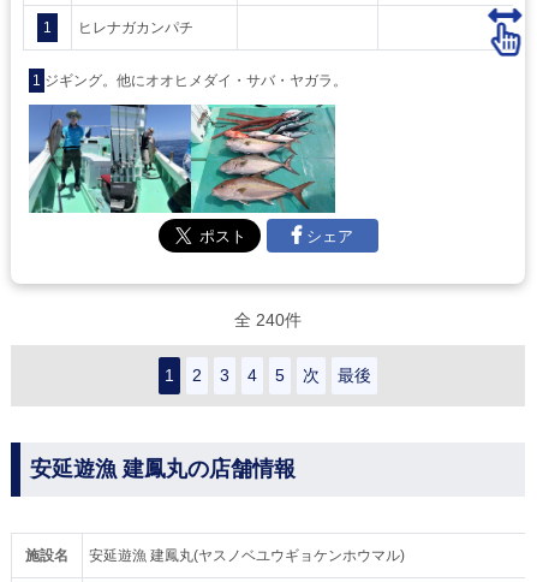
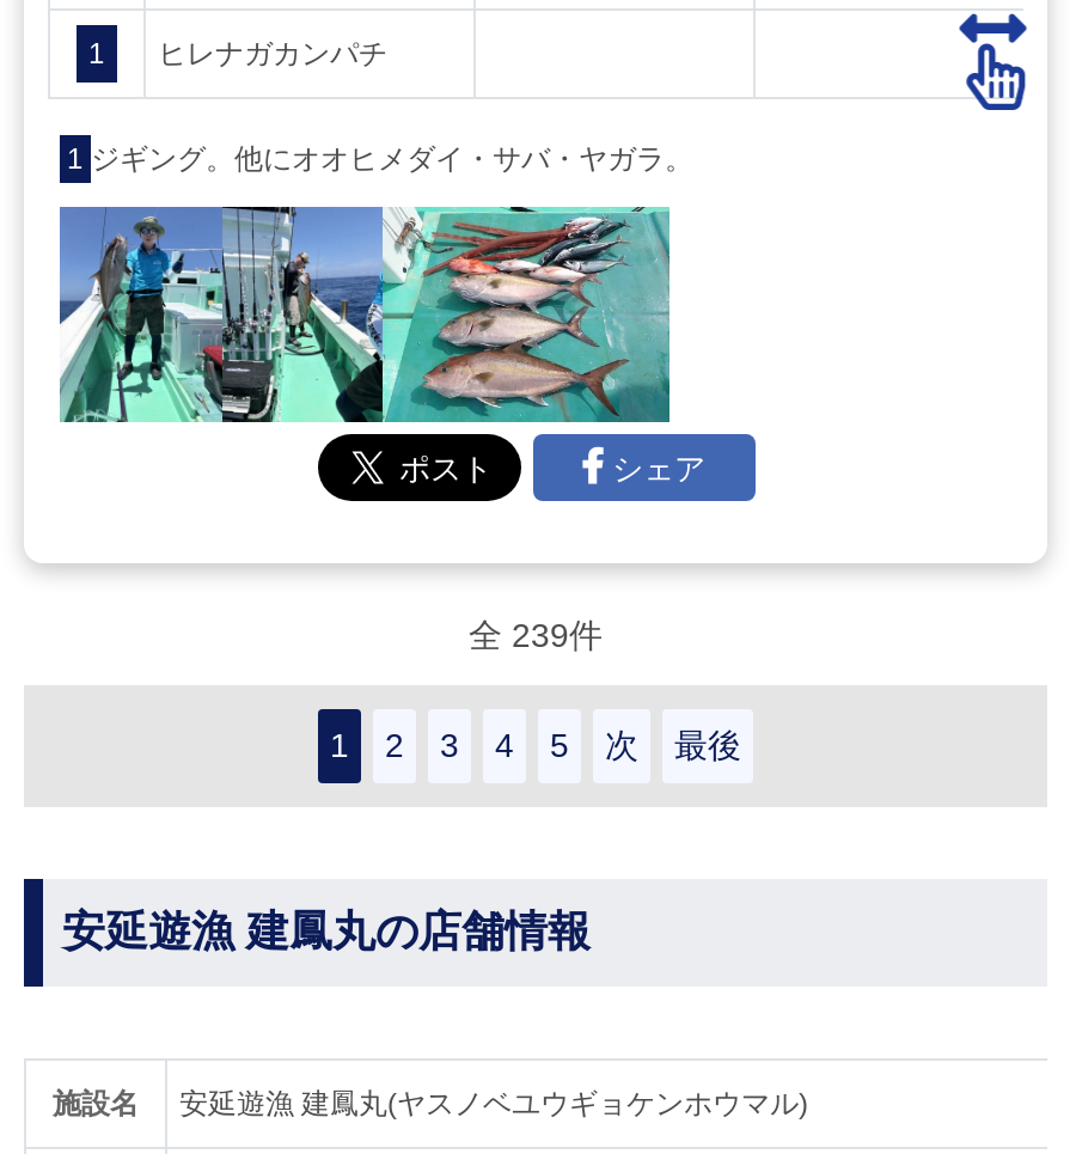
- [image]
+ [image]

- 全 240件
+ 全 239件
